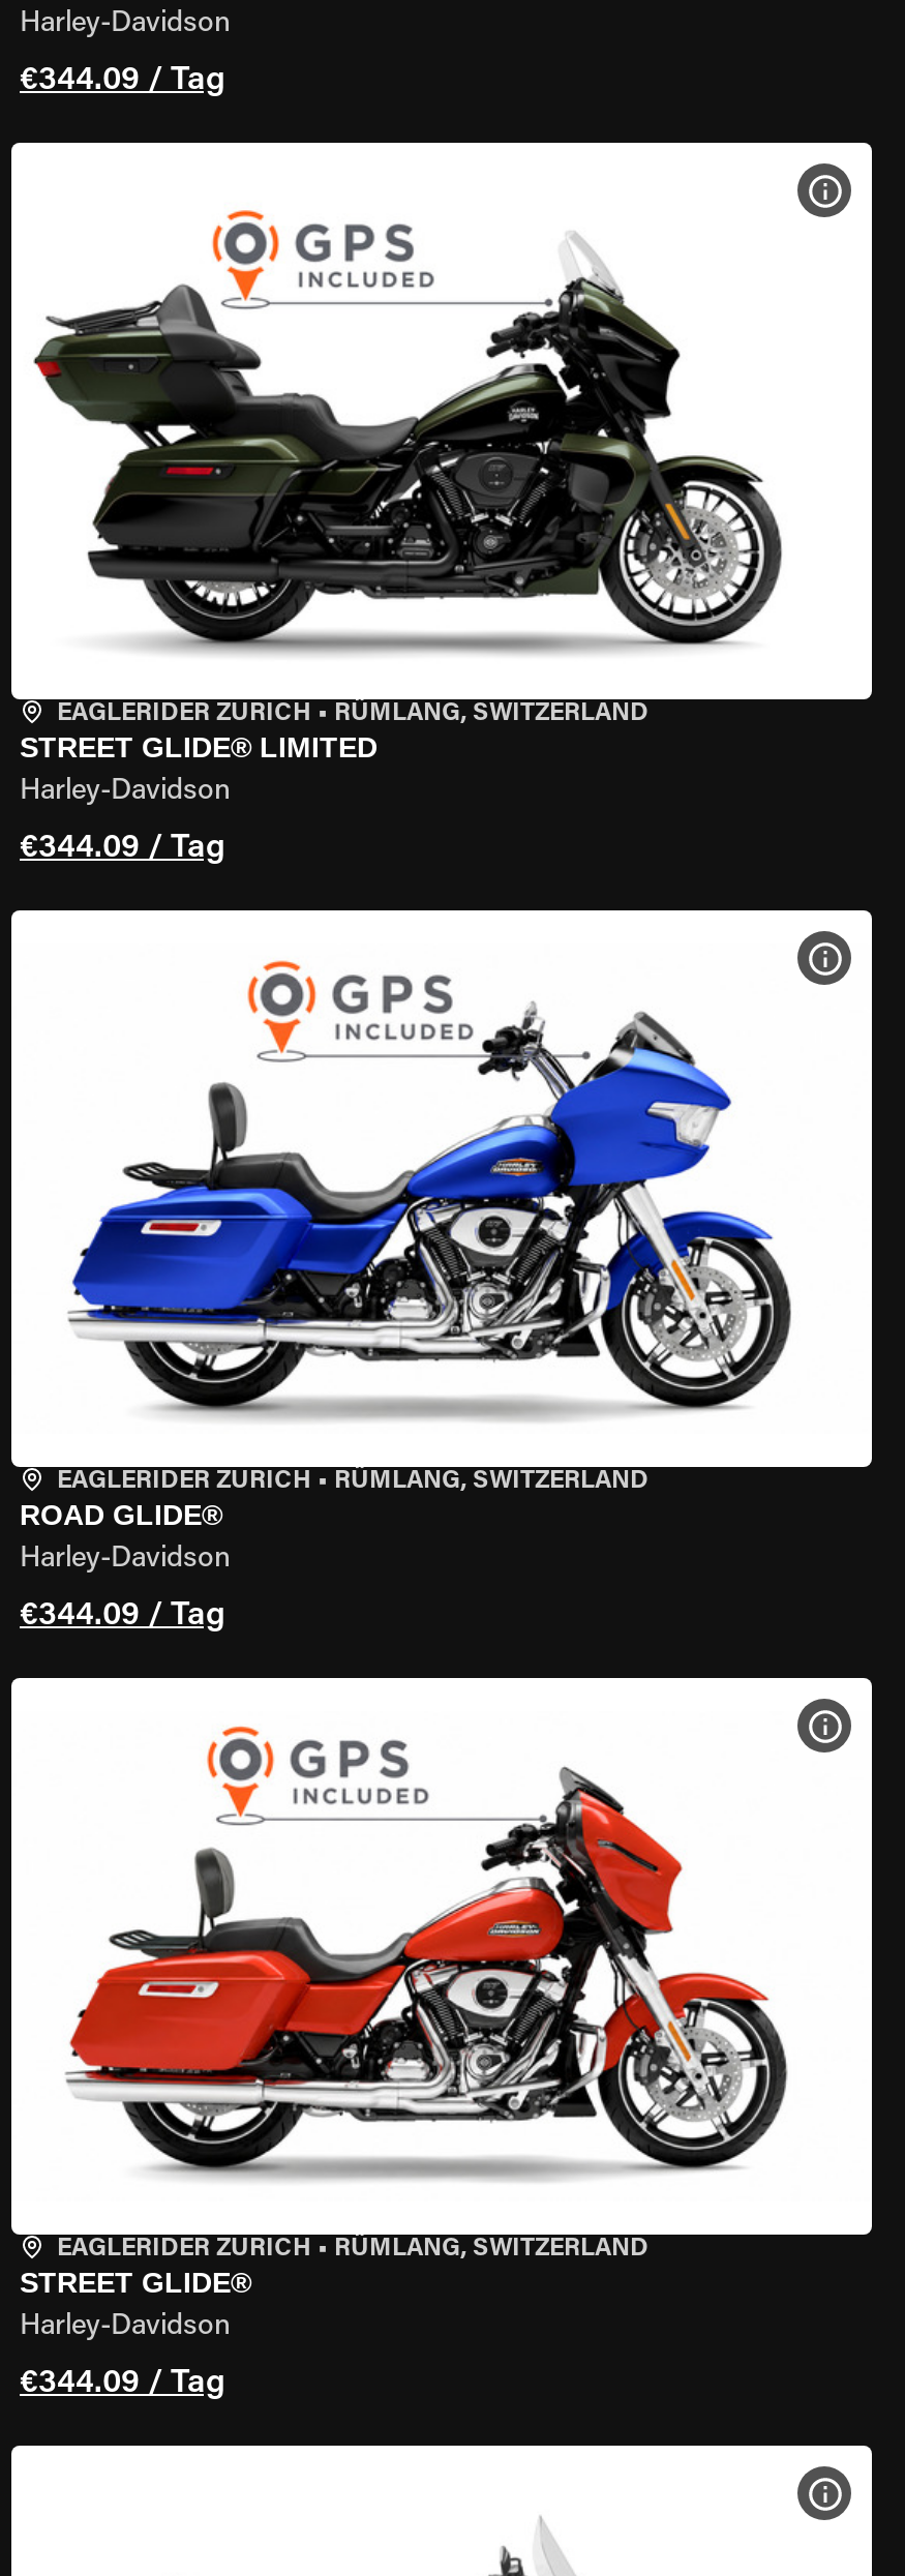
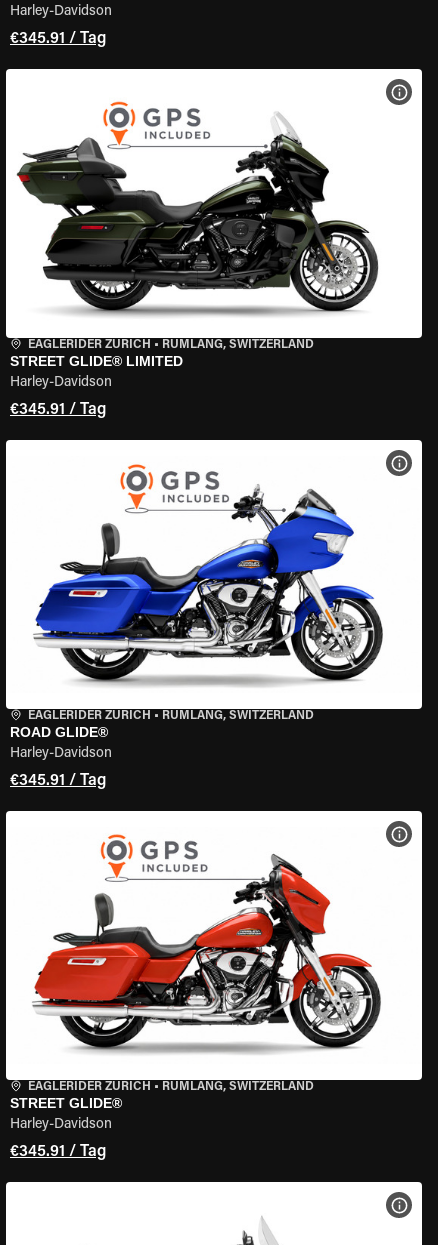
- €344.09 / Tag
+ €345.91 / Tag

- €344.09 / Tag
+ €345.91 / Tag

- €344.09 / Tag
+ €345.91 / Tag

- €344.09 / Tag
+ €345.91 / Tag
